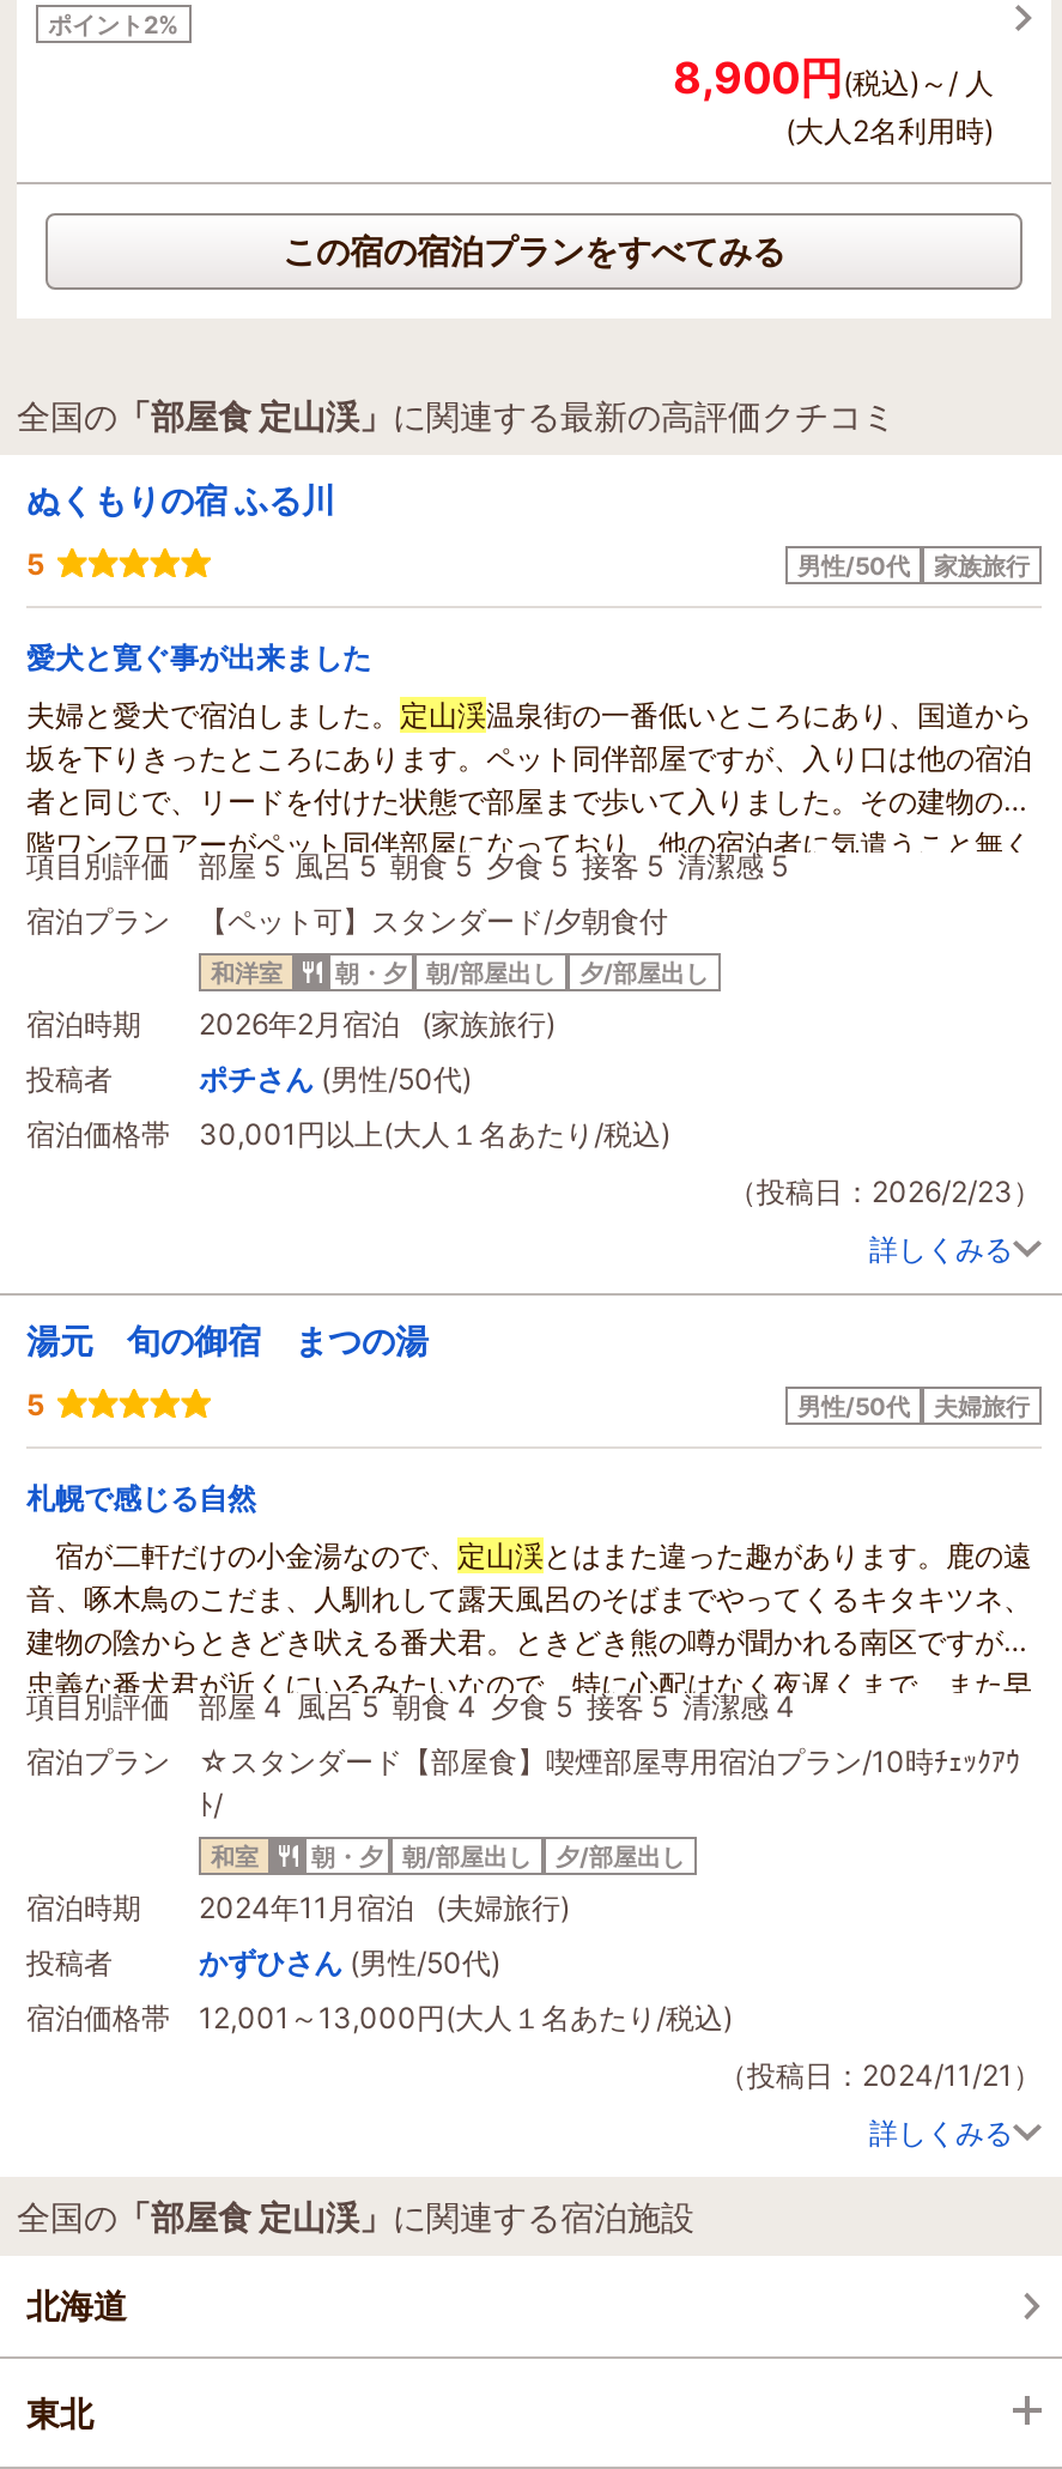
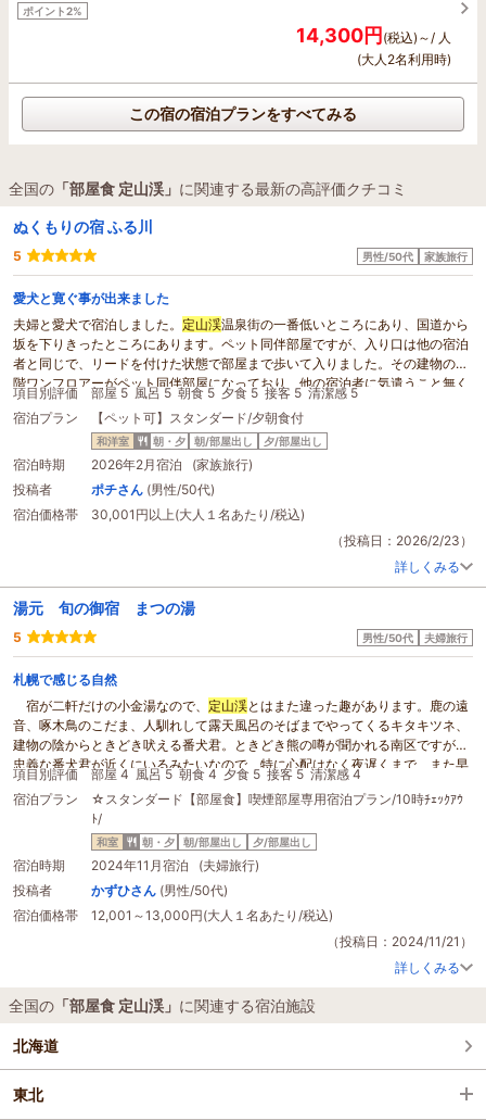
- 8,900円(税込)～/ 人
+ 14,300円(税込)～/ 人
